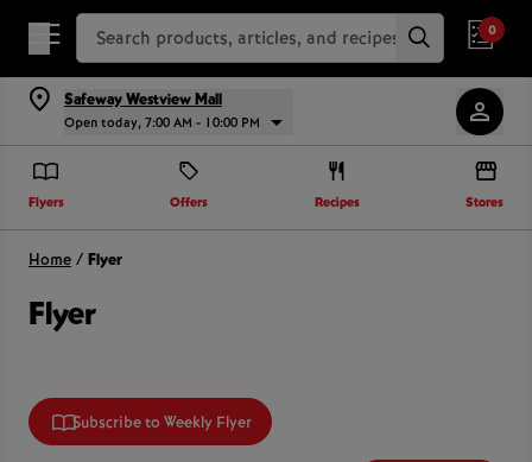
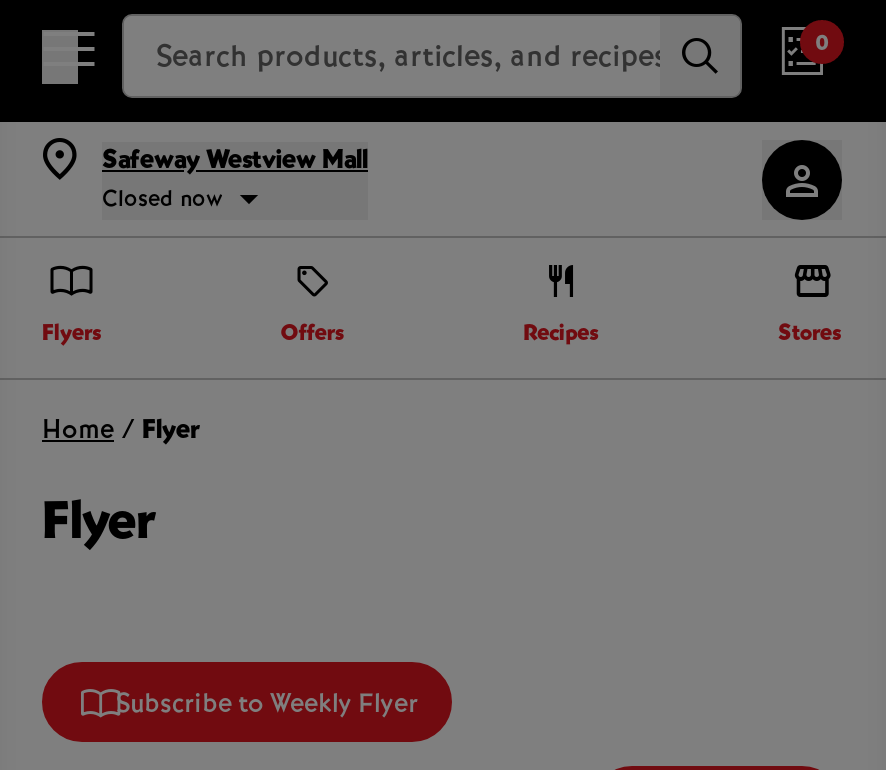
- Open today, 7:00 AM - 10:00 PM
+ Closed now
